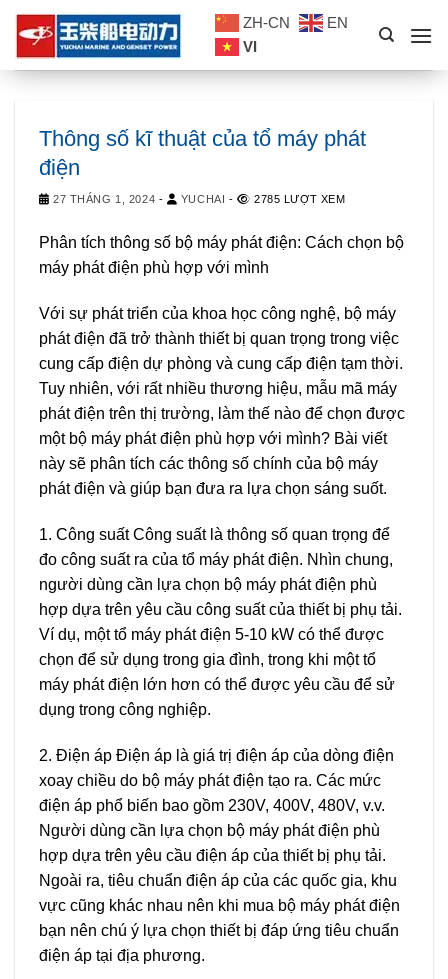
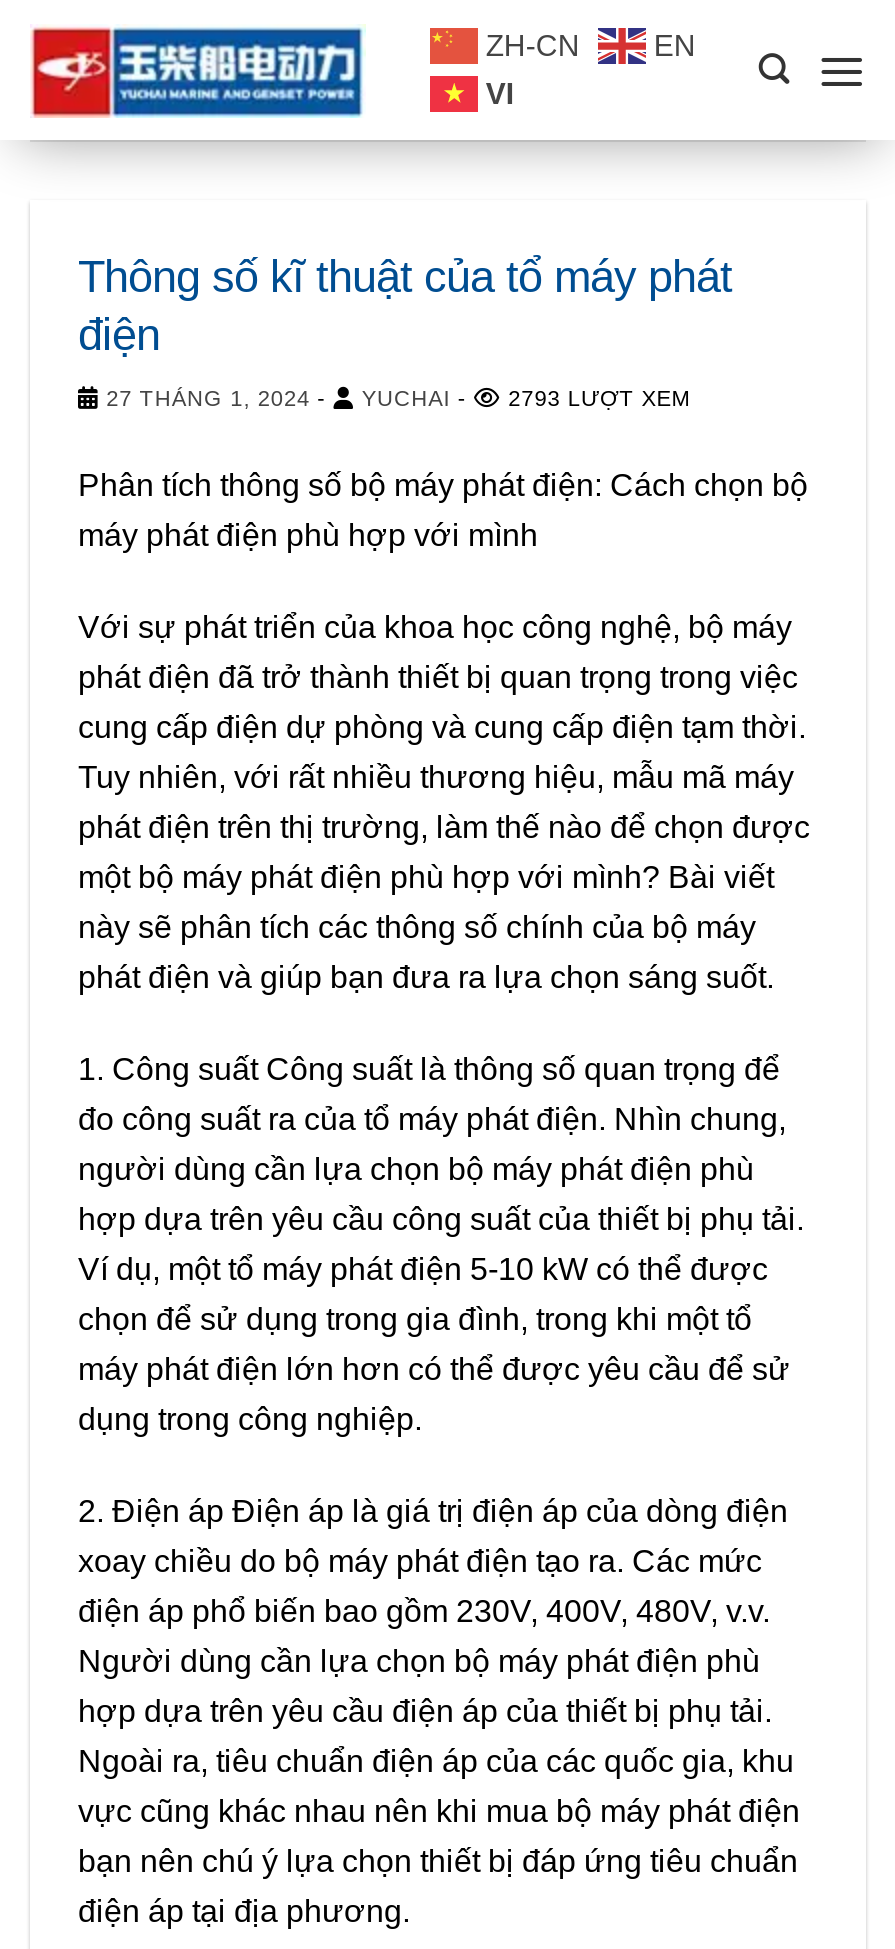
- 27 THÁNG 1, 2024 - YUCHAI - 2785 LƯỢT XEM
+ 27 THÁNG 1, 2024 - YUCHAI - 2793 LƯỢT XEM
